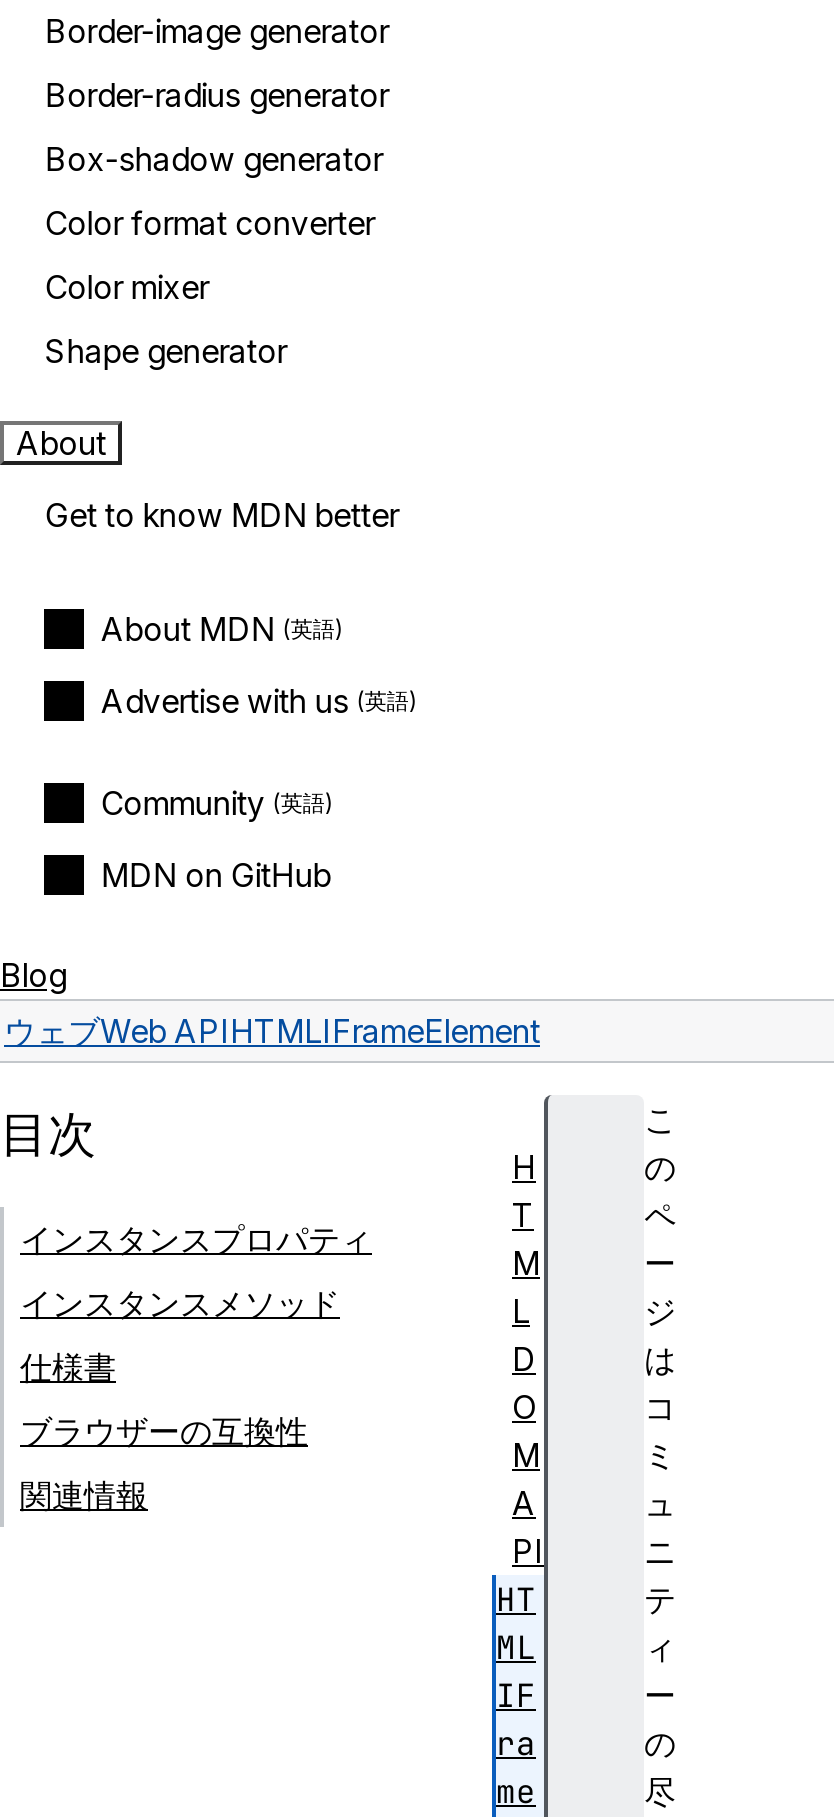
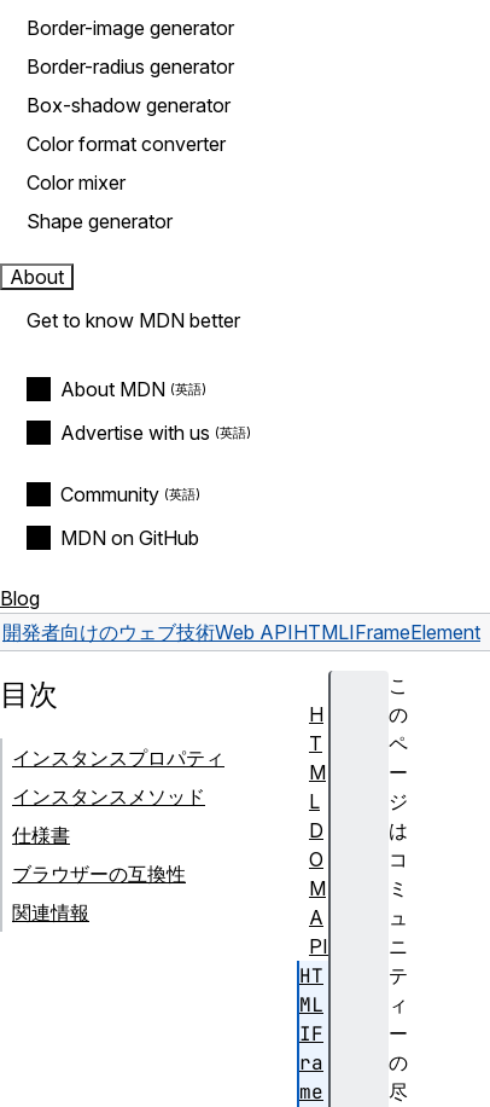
- ウェブWeb API HTMLIFrameElement
+ 開発者向けのウェブ技術Web API HTMLIFrameElement
